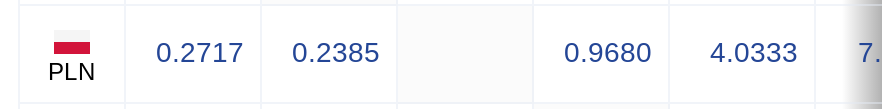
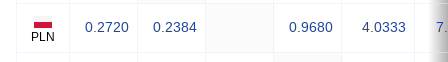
- 0.2717
+ 0.2720

- 0.2385
+ 0.2384
